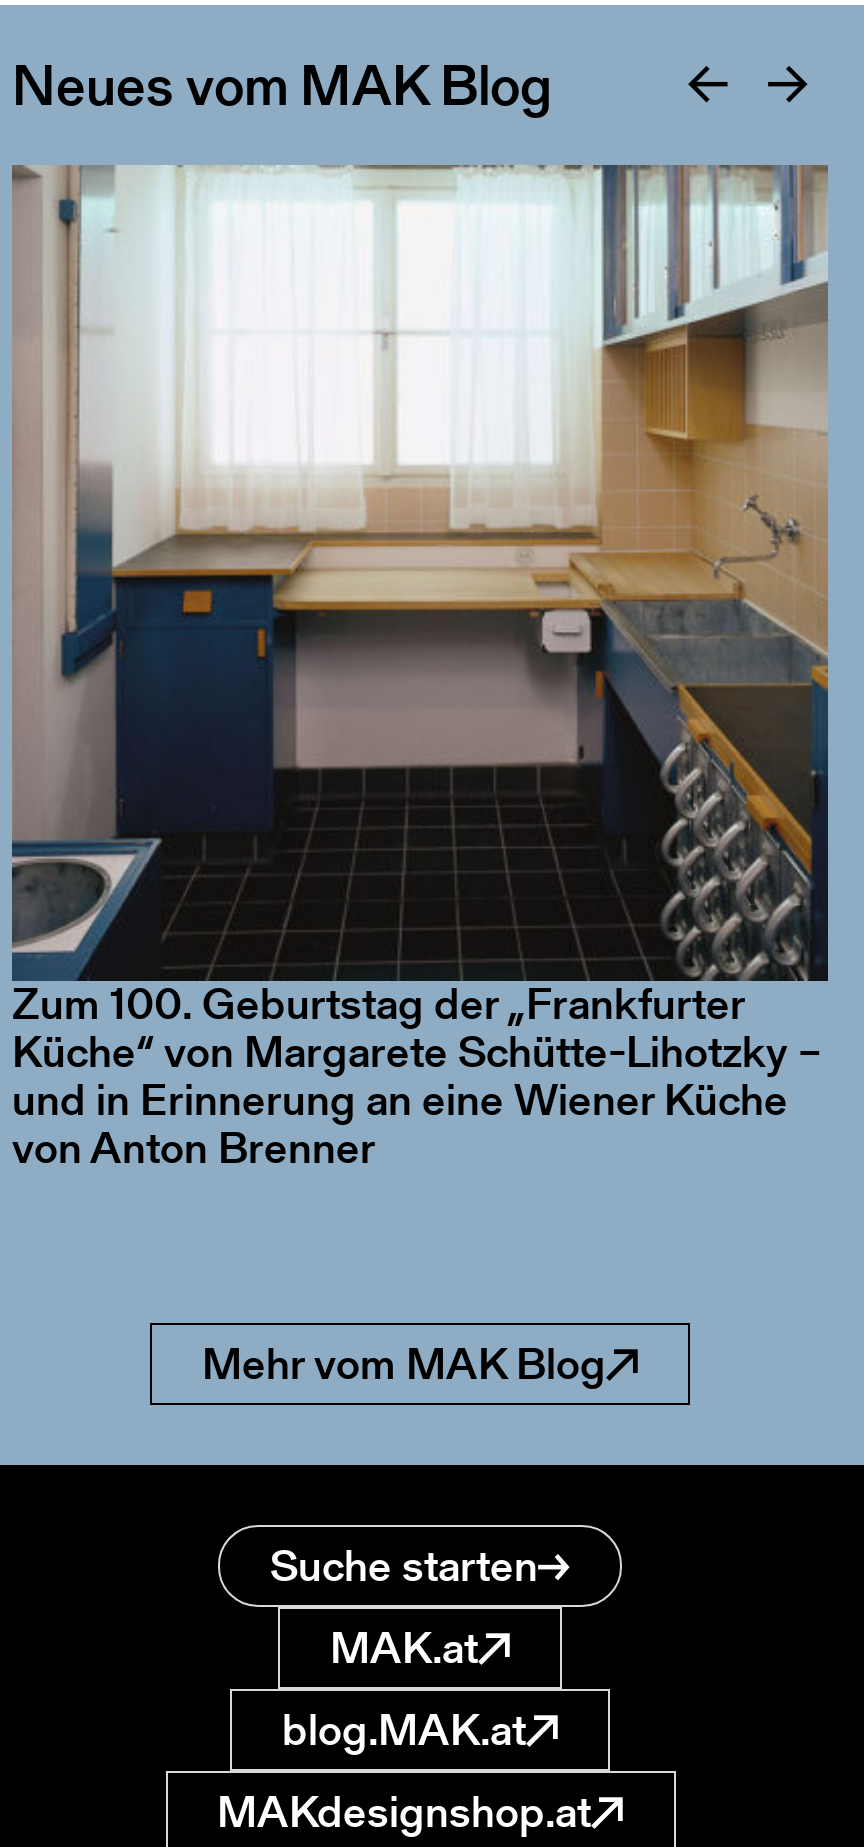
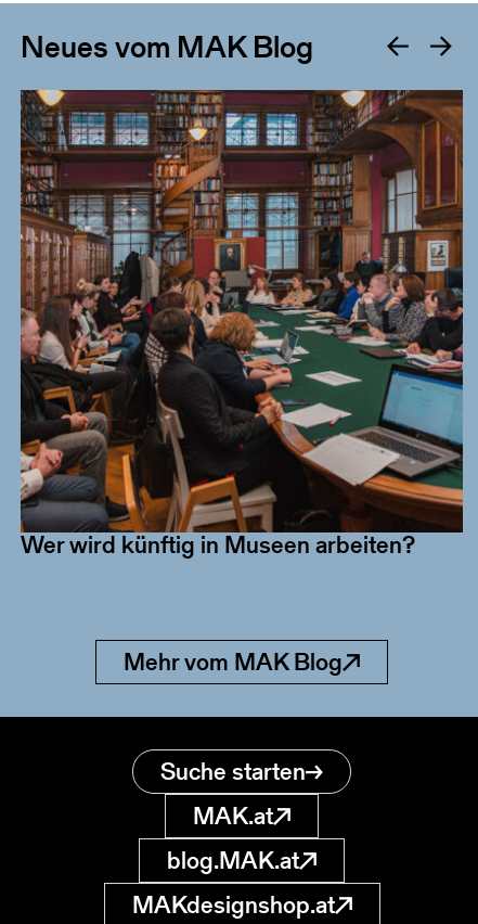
- [image]
+ [image]

- Zum 100. Geburtstag der „Frankfurter
- Küche“ von Margarete Schütte-Lihotzky –
- und in Erinnerung an eine Wiener Küche
- von Anton Brenner
+ Wer wird künftig in Museen arbeiten?
